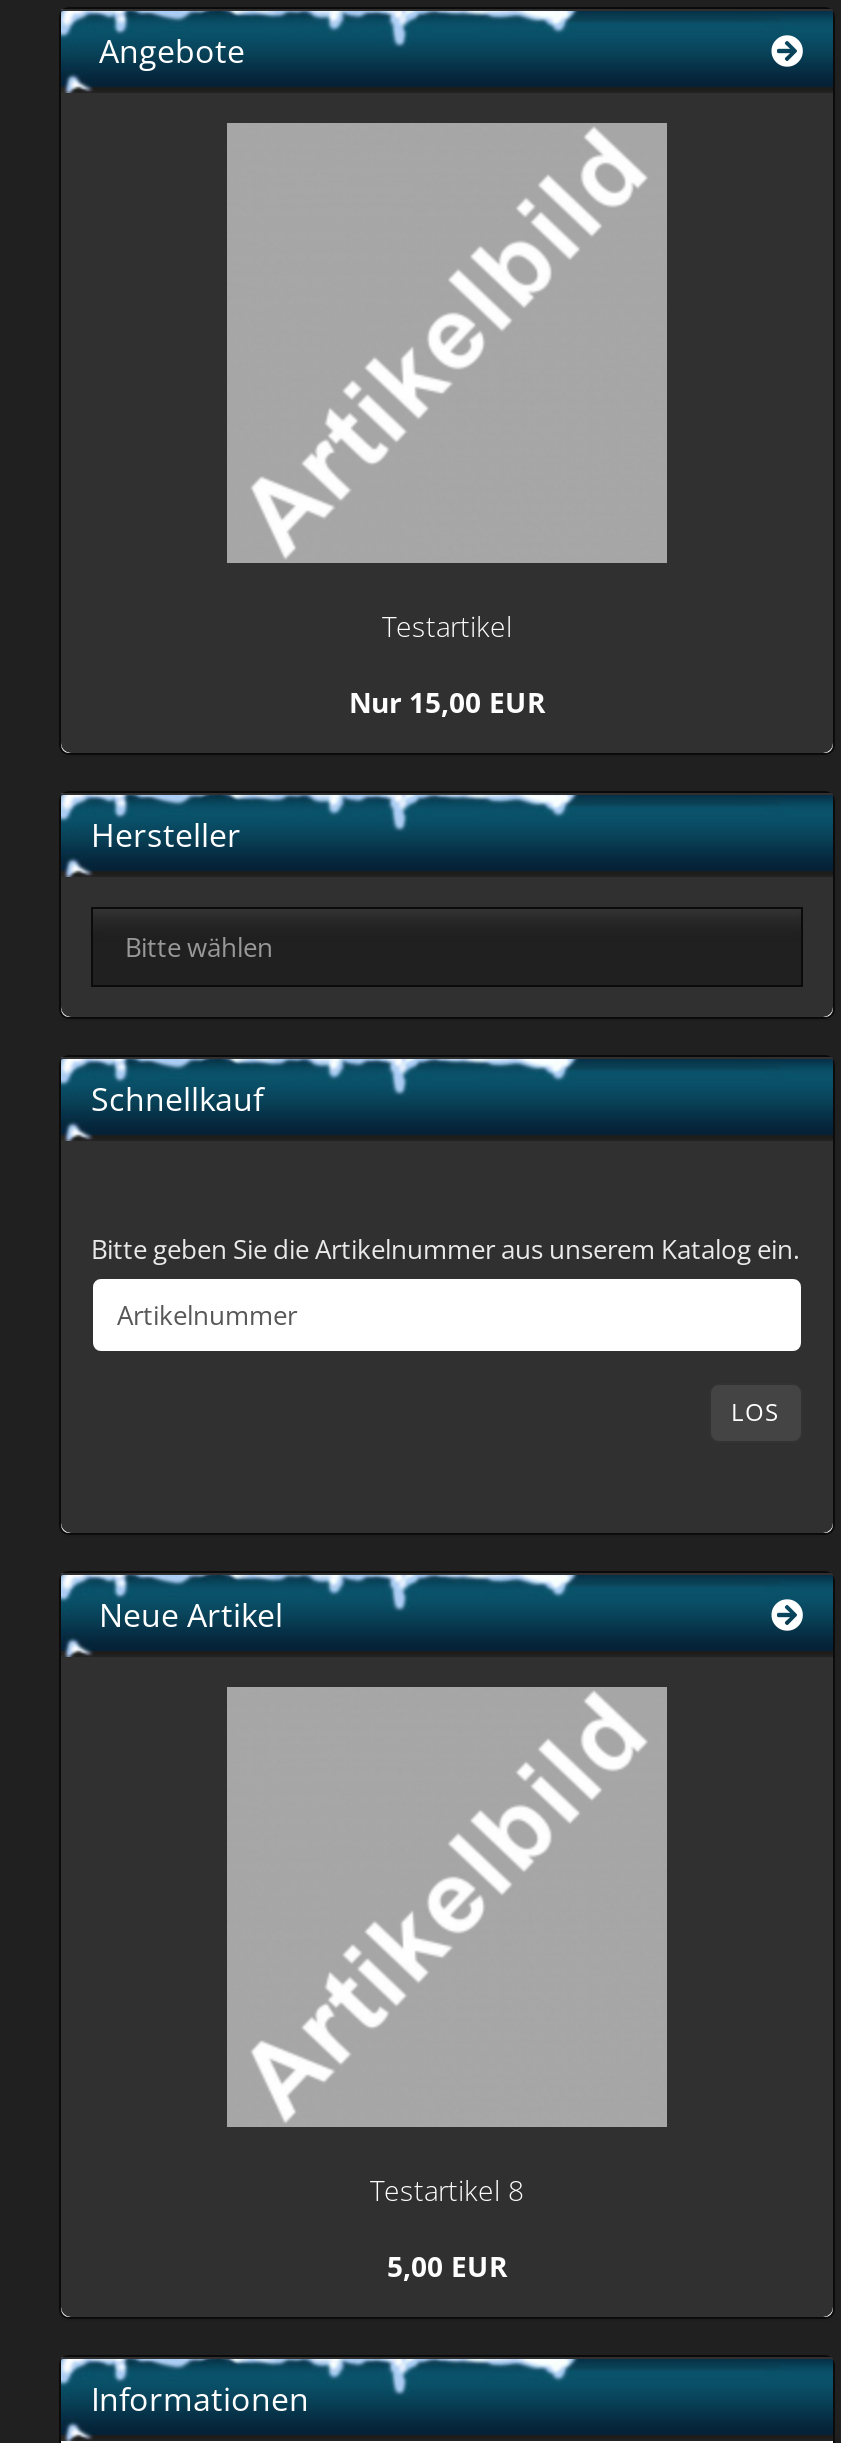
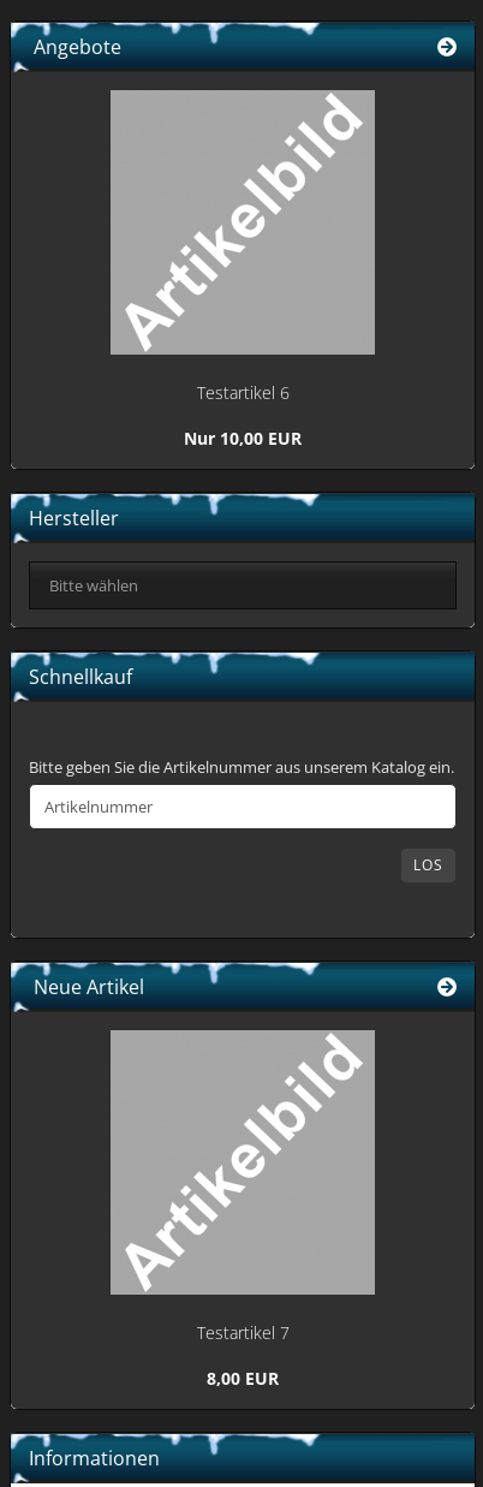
- Testartikel
+ Testartikel 6

- Nur 15,00 EUR
+ Nur 10,00 EUR

- Testartikel 8
+ Testartikel 7

- 5,00 EUR
+ 8,00 EUR
